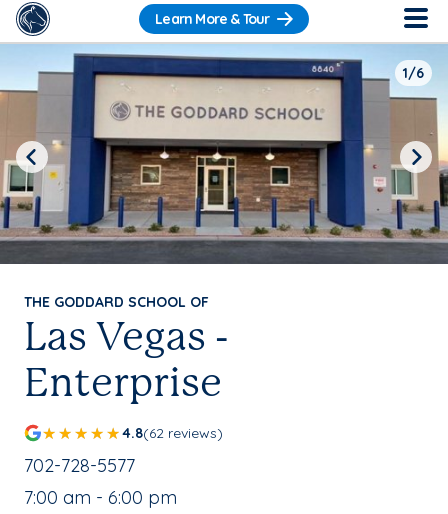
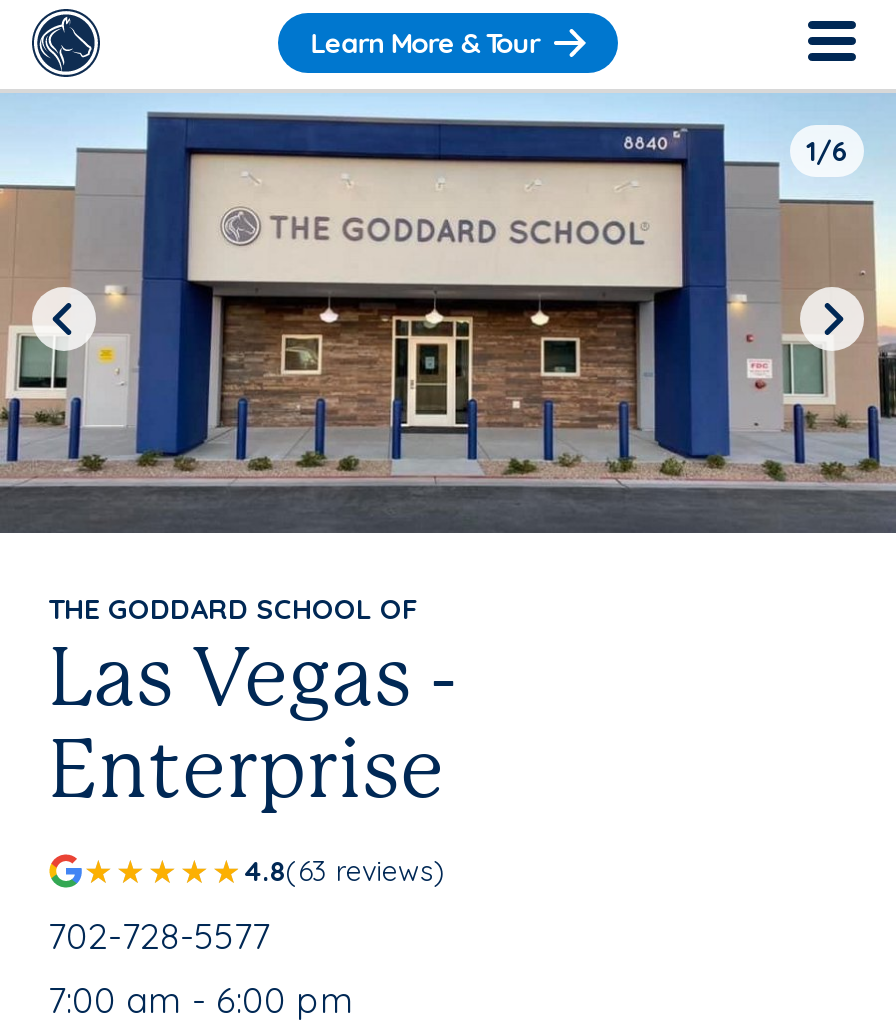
- 4.8(62 reviews)
+ 4.8(63 reviews)
